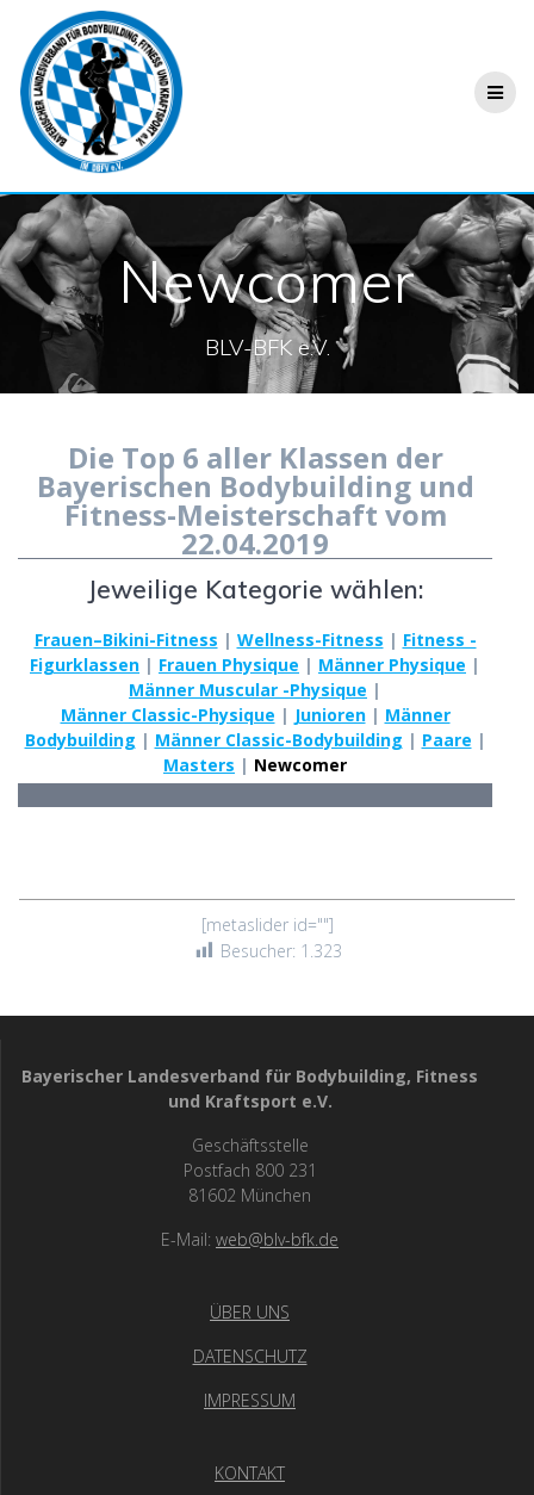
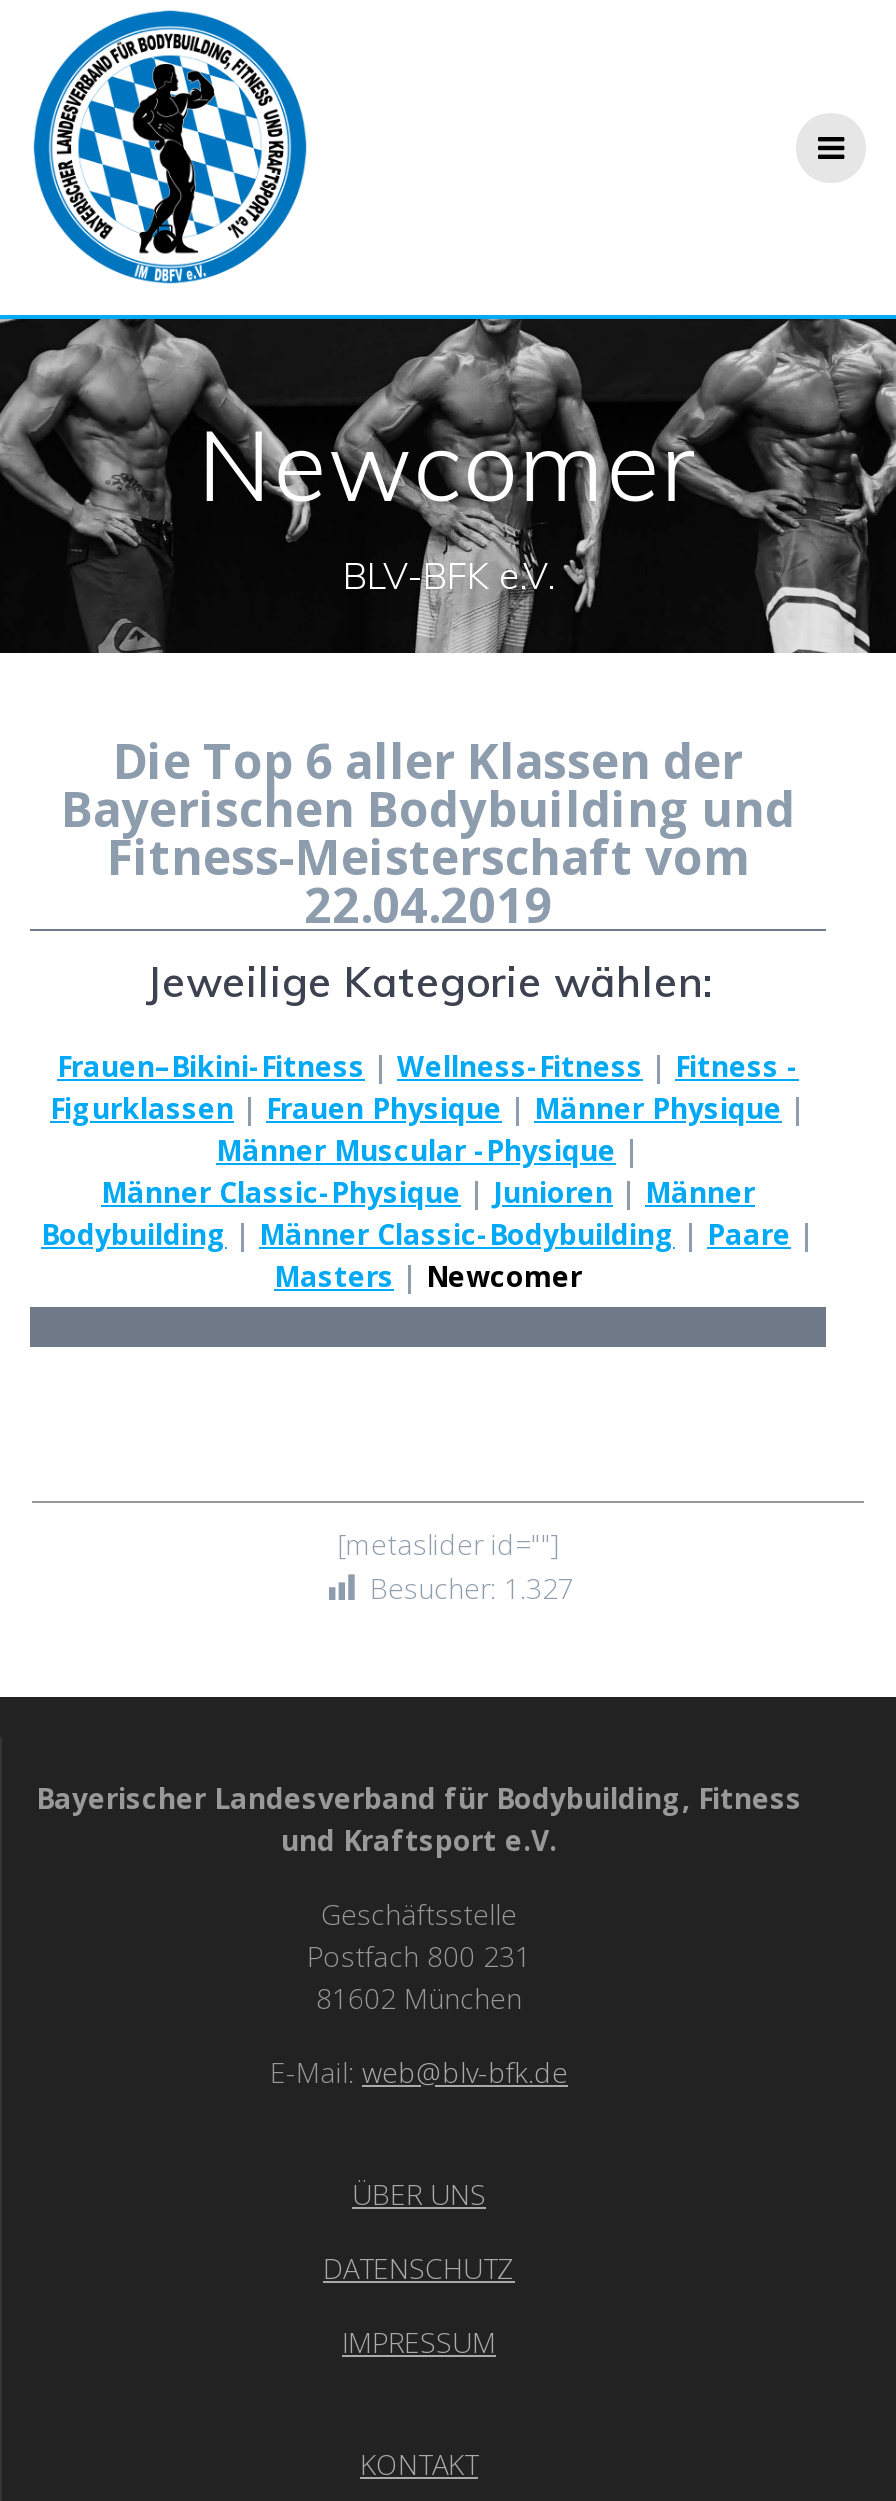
- Besucher: 1.323
+ Besucher: 1.327
